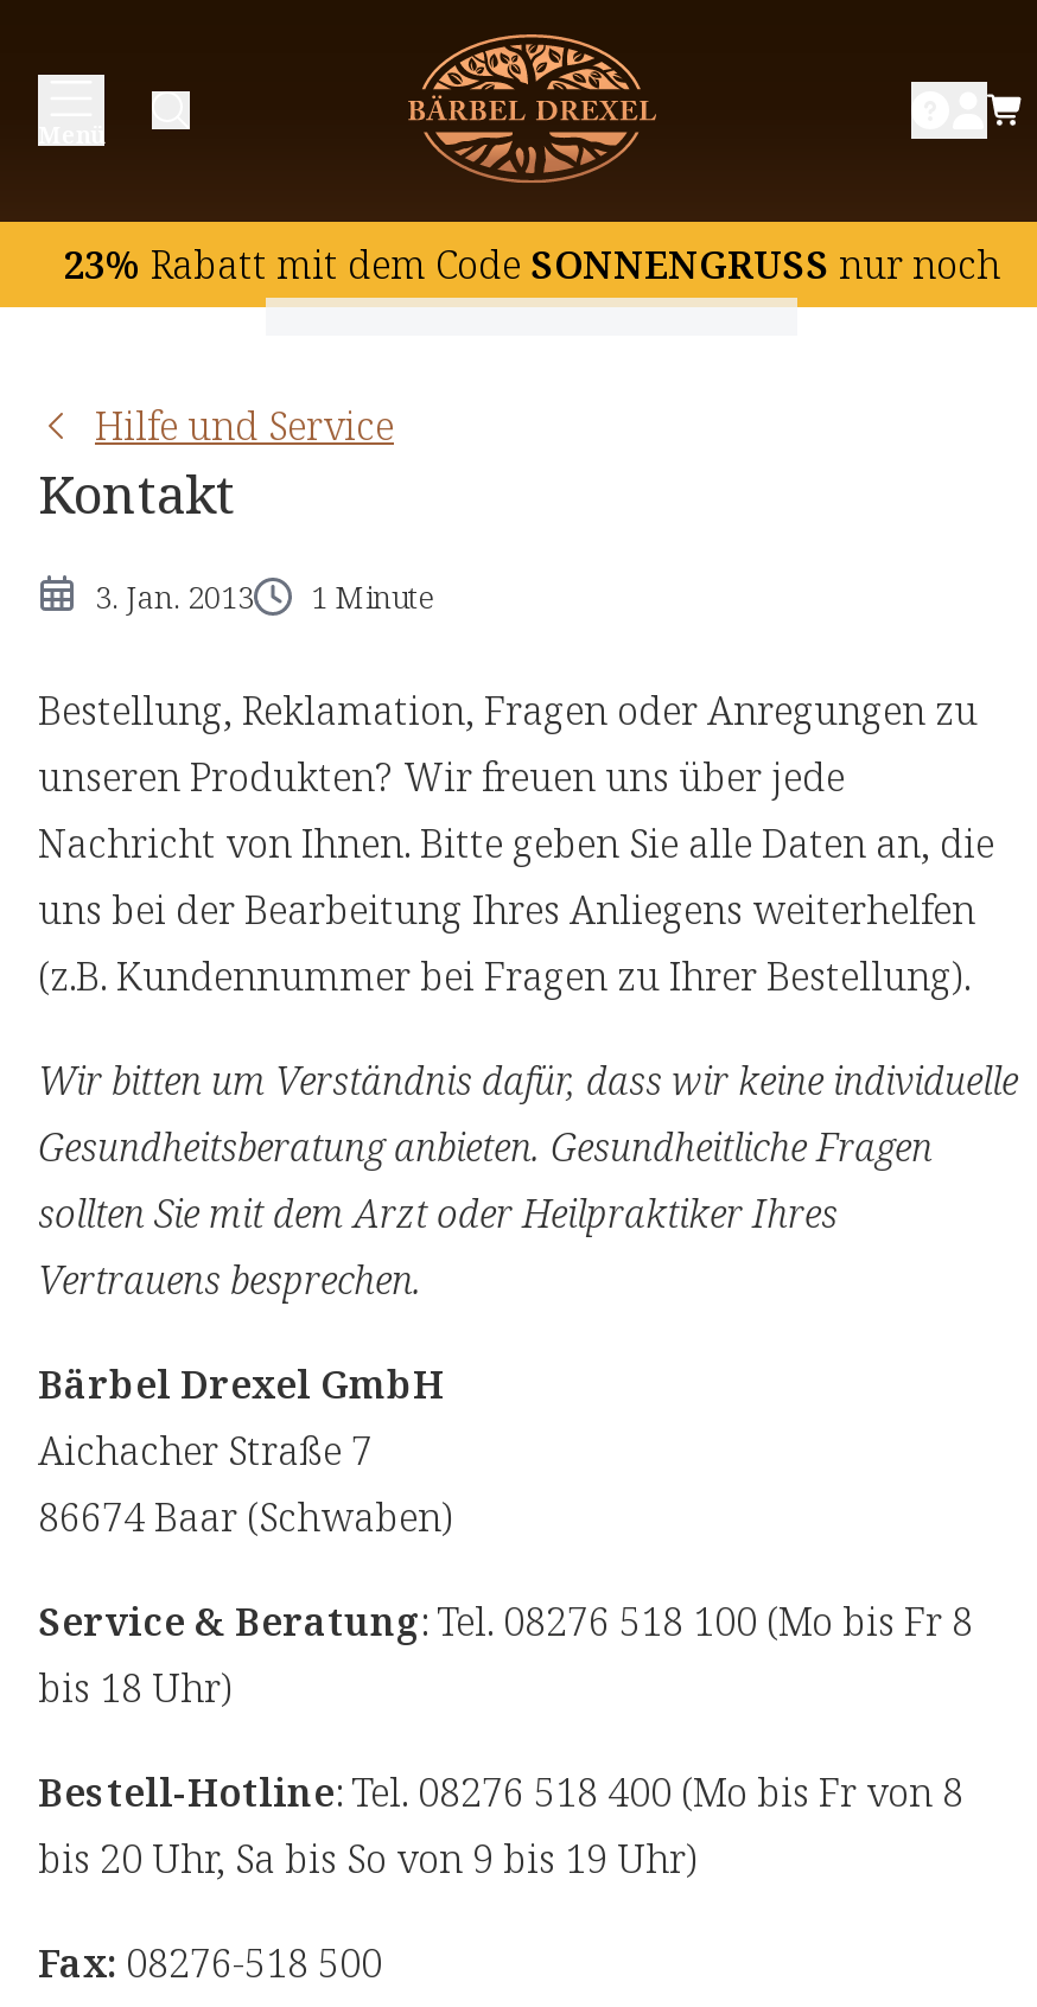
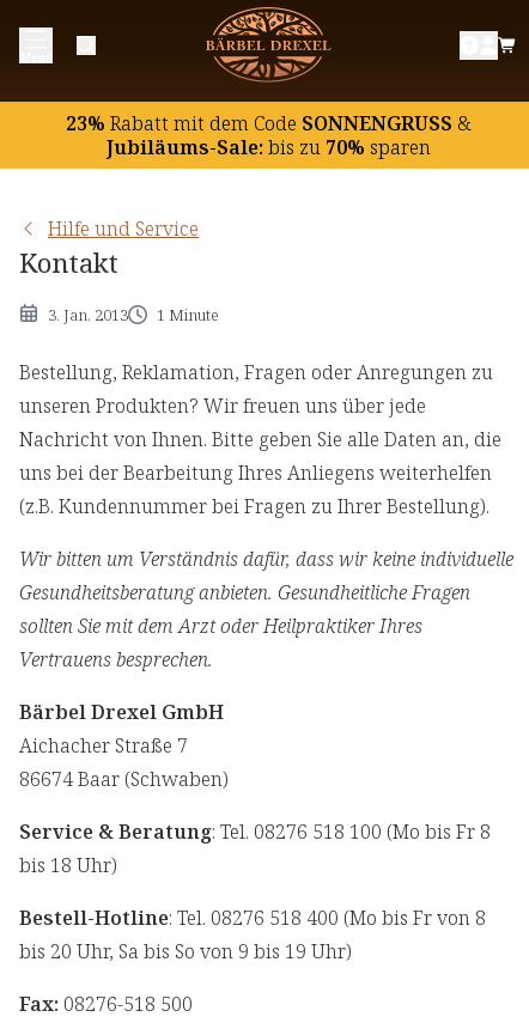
- 23% Rabatt mit dem Code SONNENGRUSS nur noch
+ 23% Rabatt mit dem Code SONNENGRUSS &
+ Jubiläums-Sale: bis zu 70% sparen
